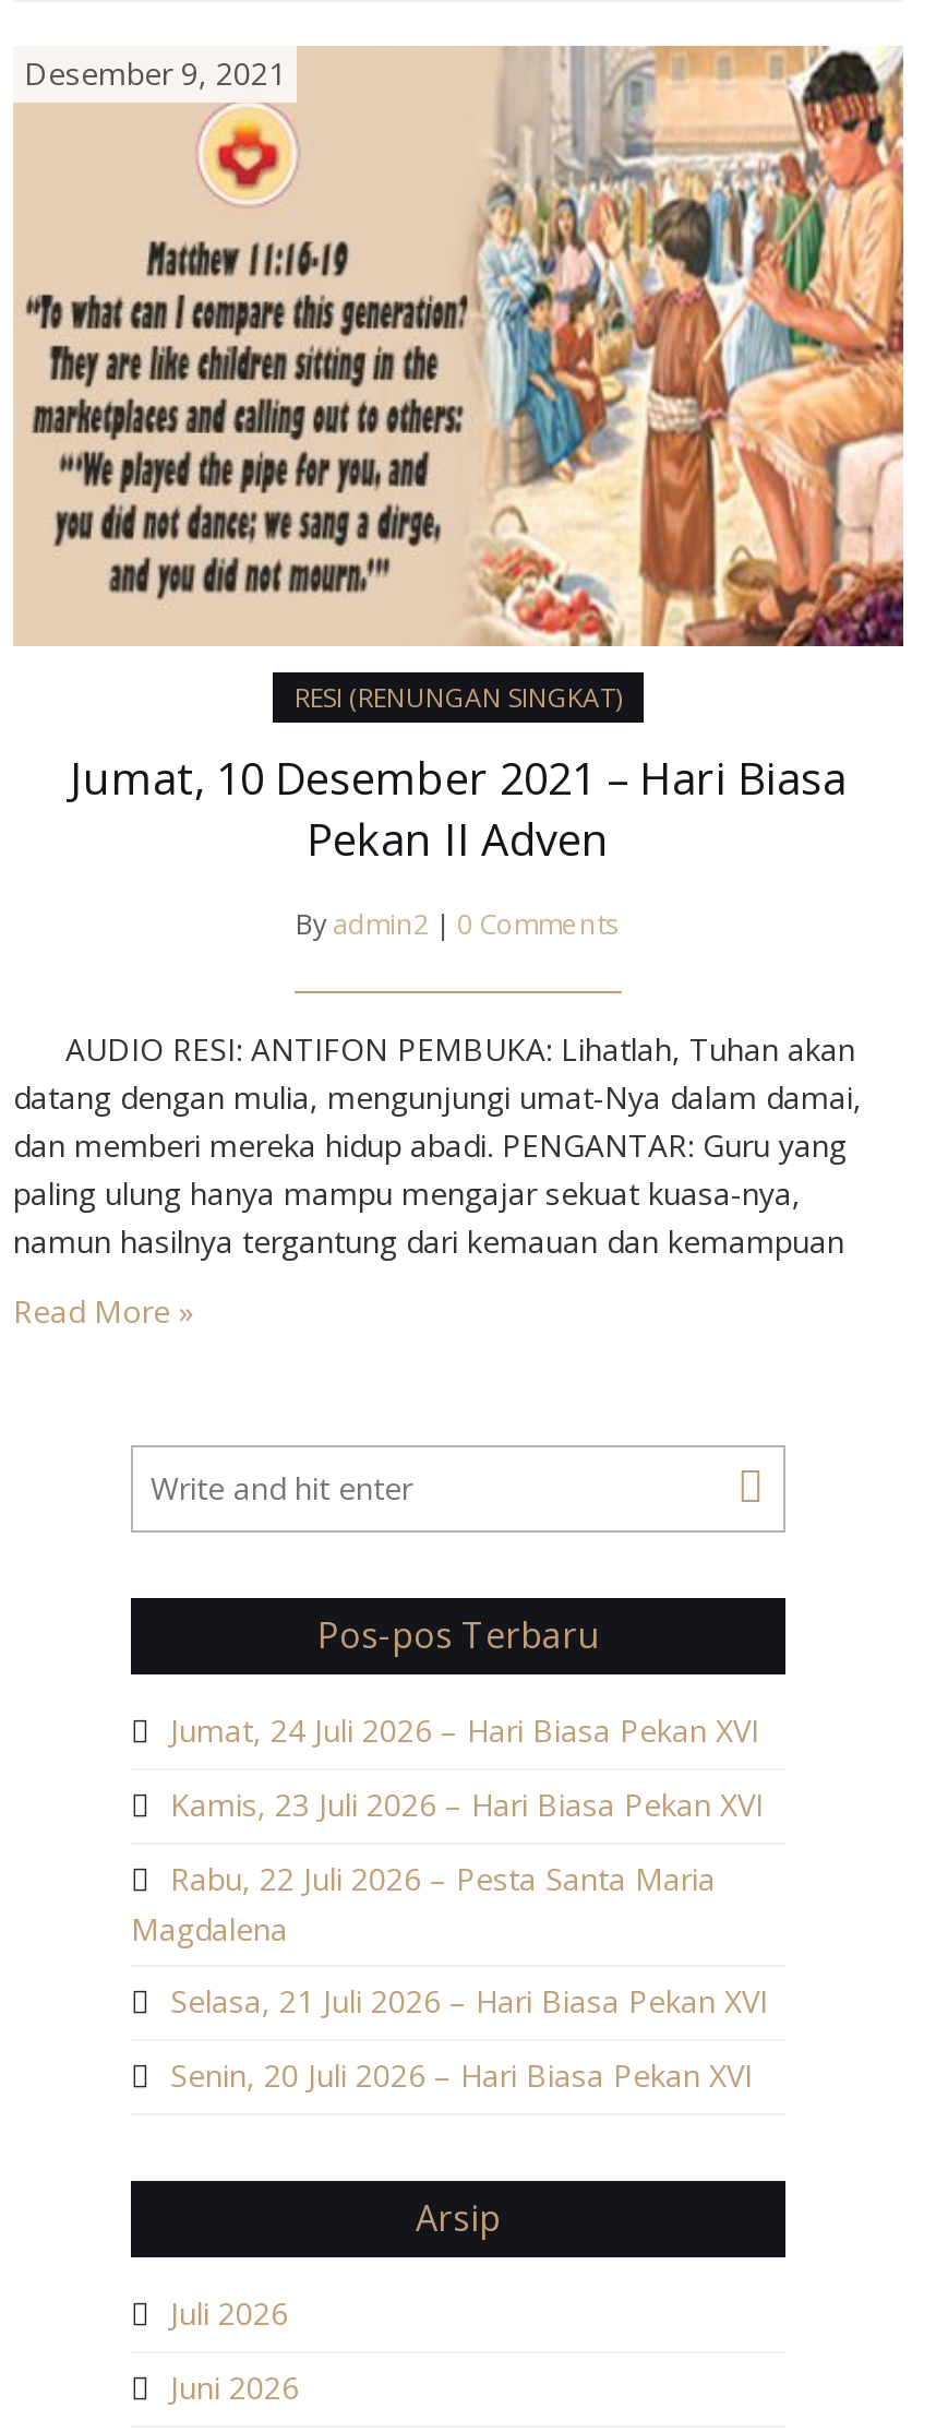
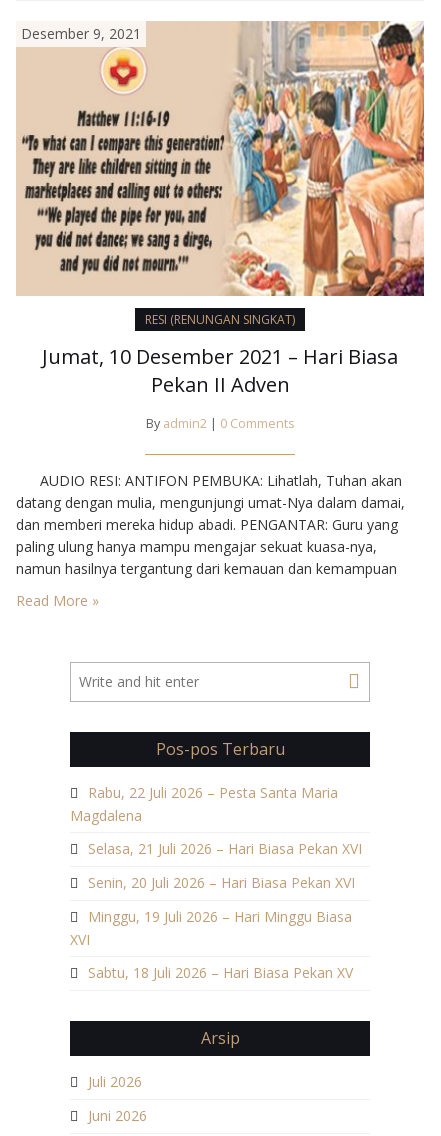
- Jumat, 24 Juli 2026 – Hari Biasa Pekan XVI
- Kamis, 23 Juli 2026 – Hari Biasa Pekan XVI

moved up: Rabu, 22 Juli 2026 – Pesta Santa Maria | Magdalena | Selasa, 21 Juli 2026 – Hari Biasa Pekan XVI | Senin, 20 Juli 2026 – Hari Biasa Pekan XVI

+ Minggu, 19 Juli 2026 – Hari Minggu Biasa
+ XVI
+ Sabtu, 18 Juli 2026 – Hari Biasa Pekan XV
